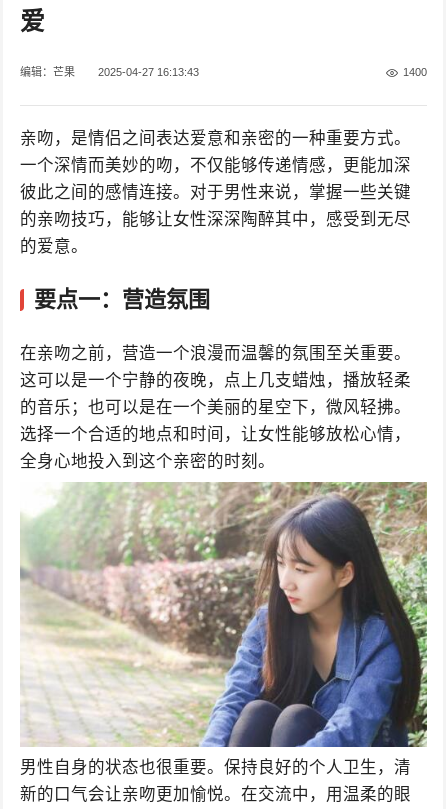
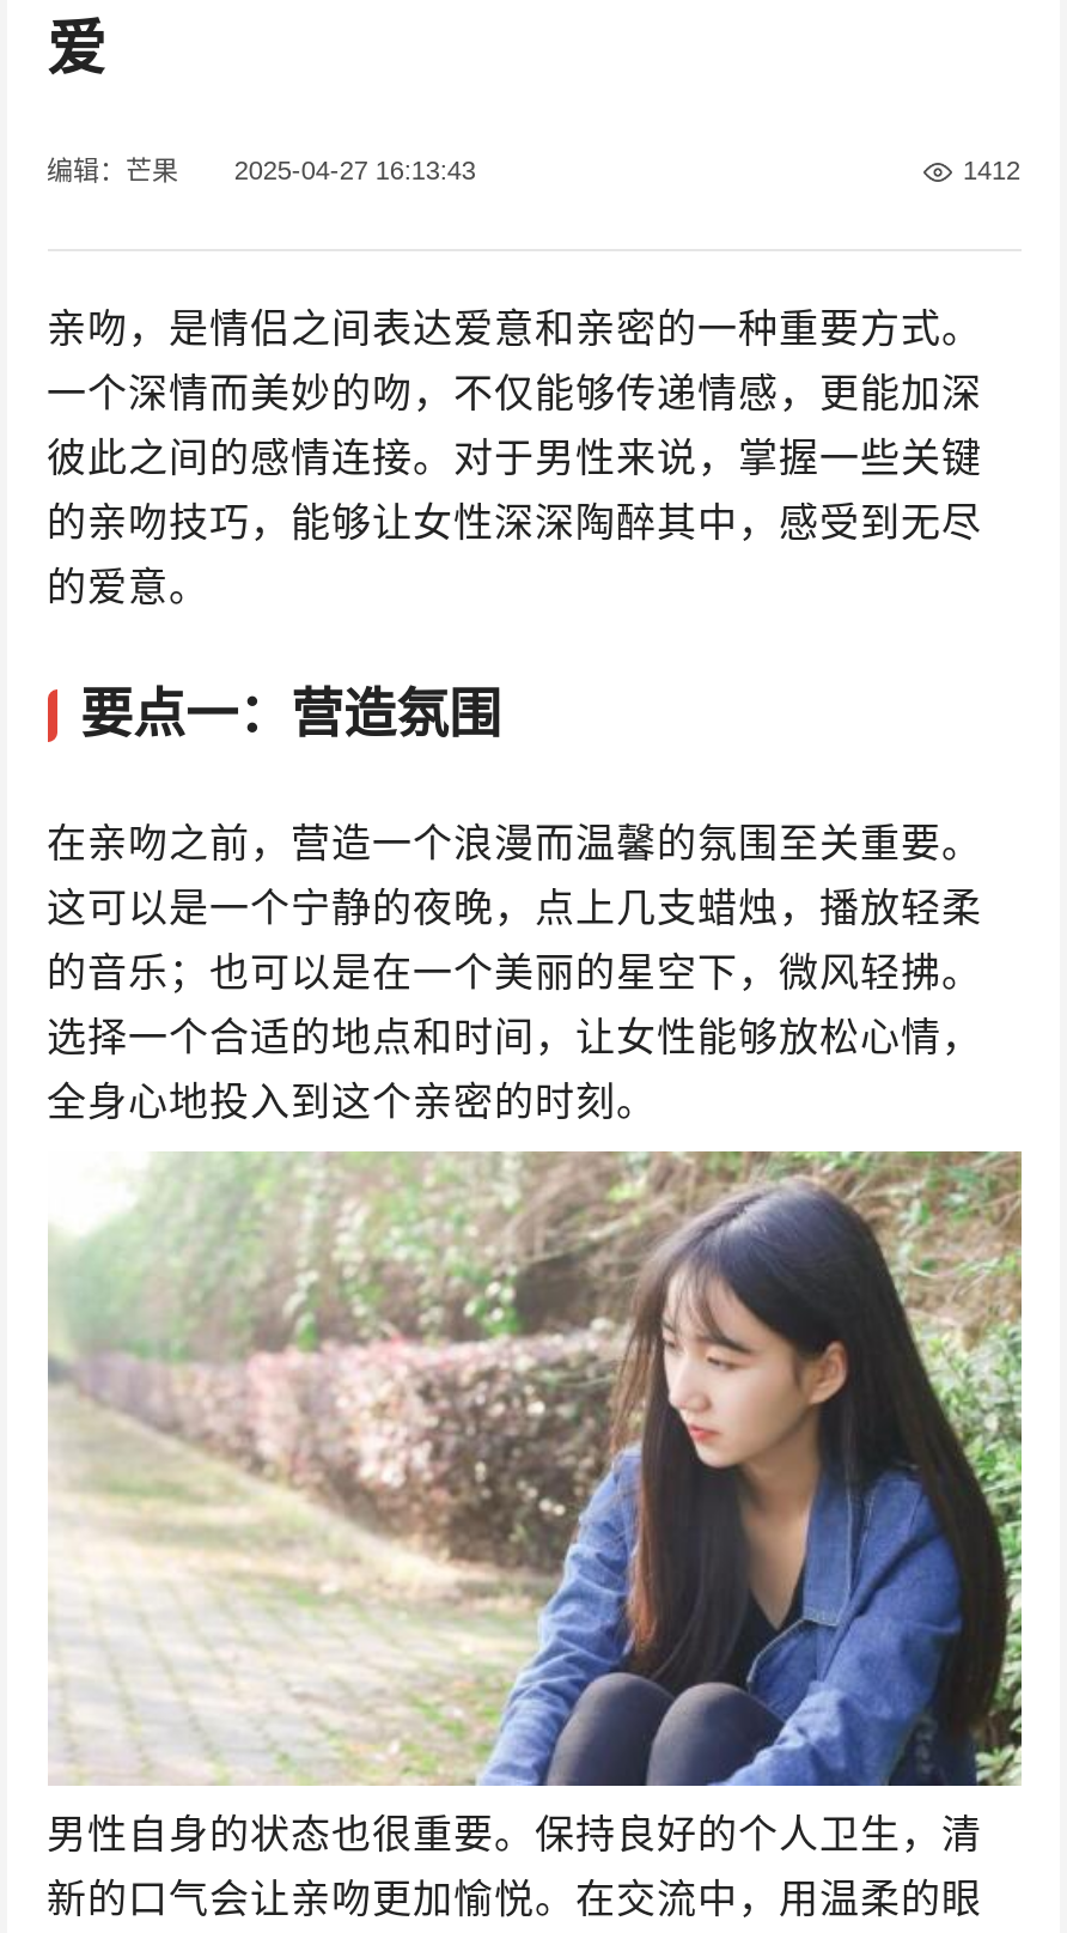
- 1400
+ 1412
